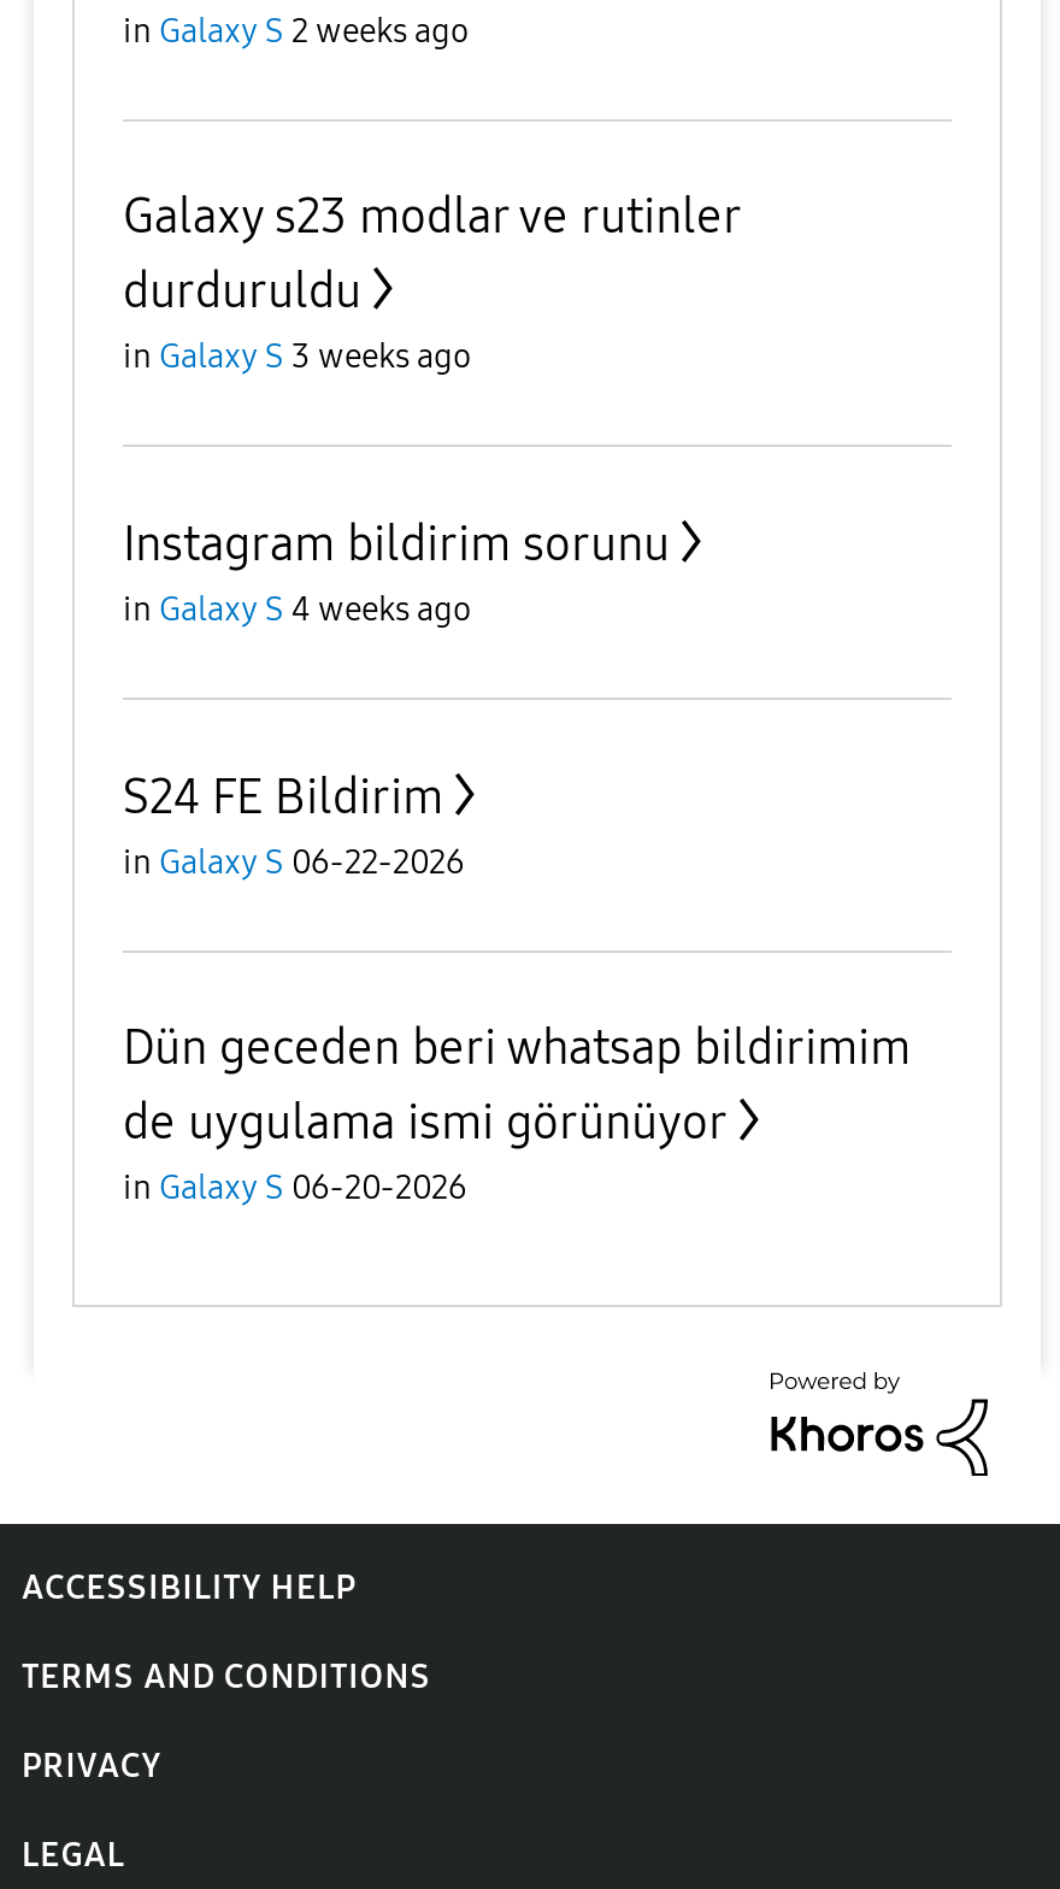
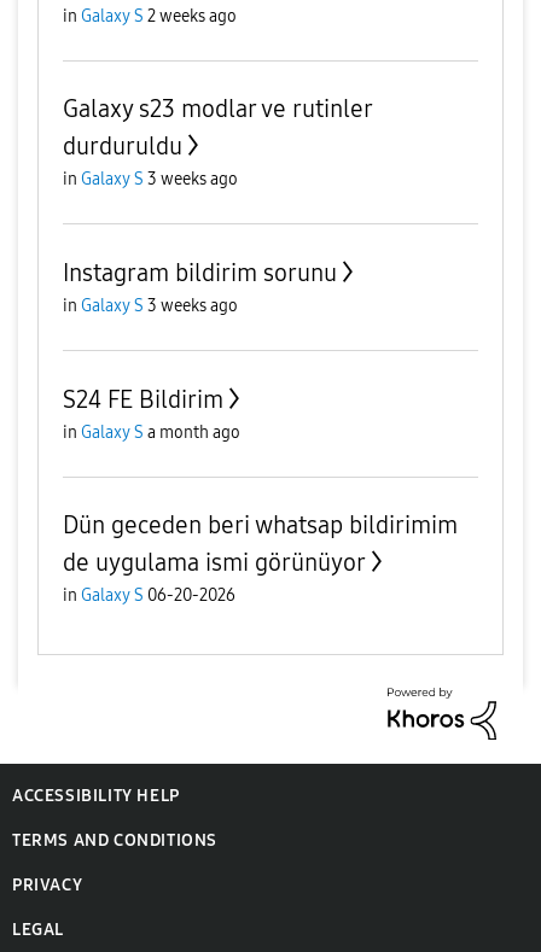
- in Galaxy S 4 weeks ago
+ in Galaxy S 3 weeks ago

- in Galaxy S 06-22-2026
+ in Galaxy S a month ago
